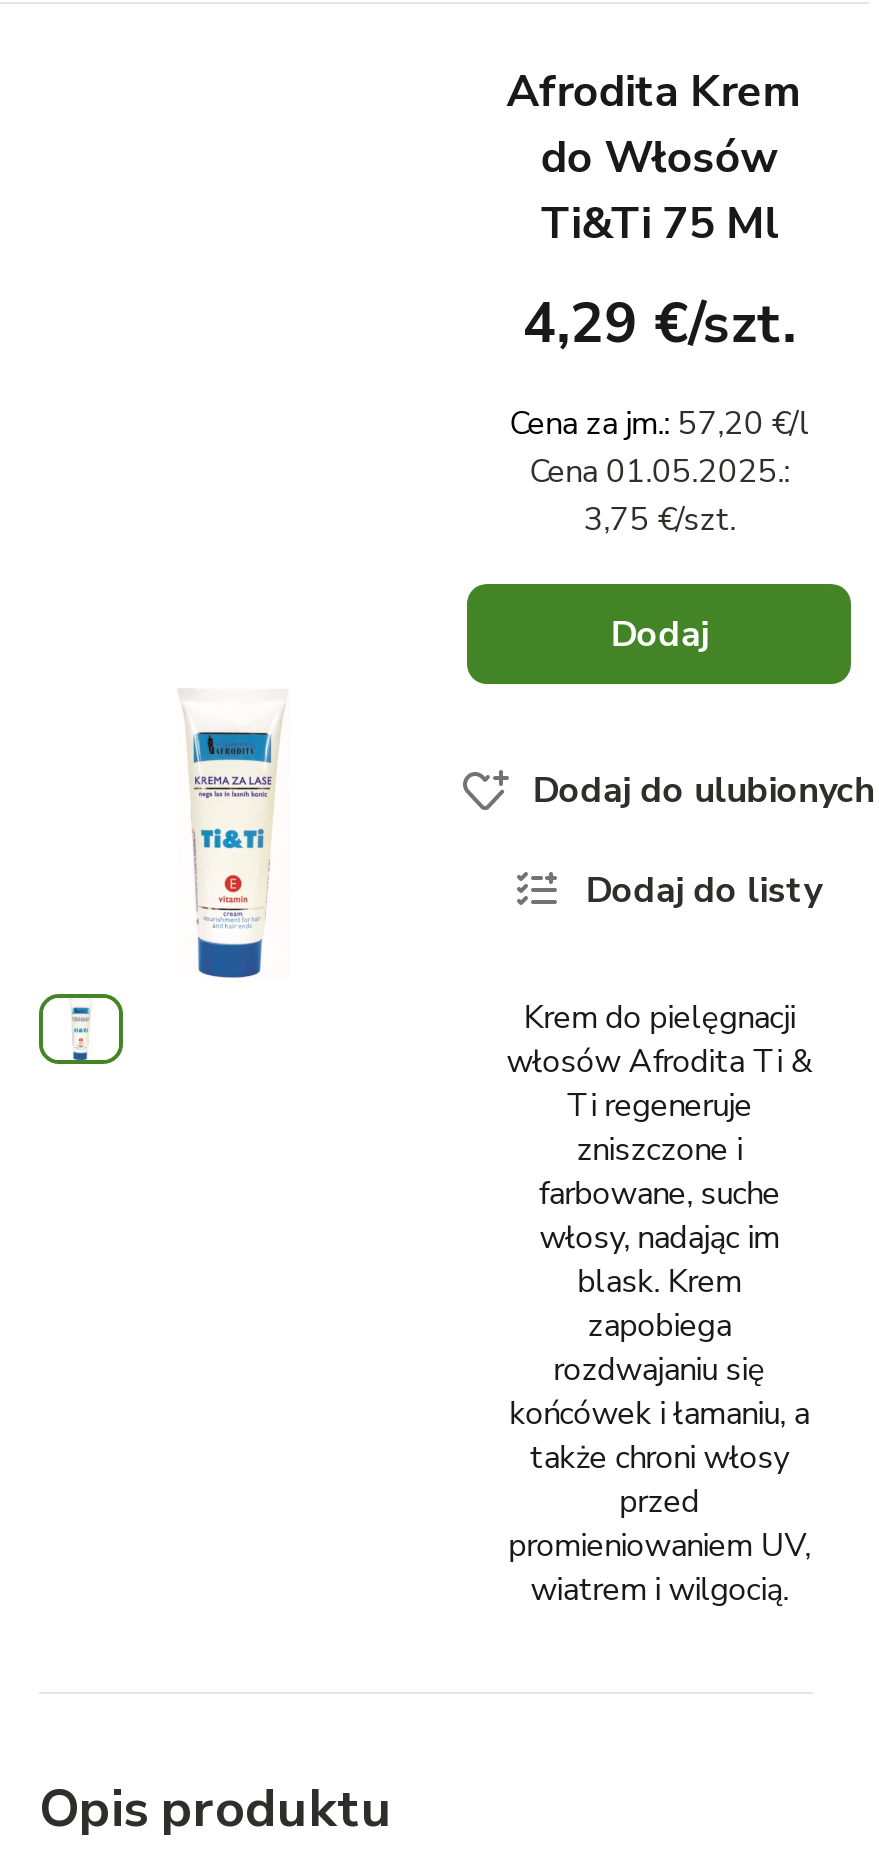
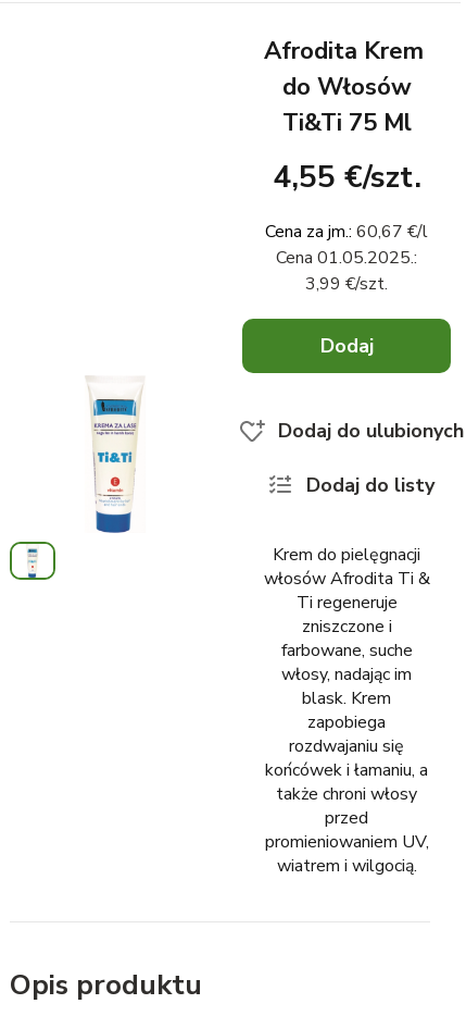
- 4,29 €/szt.
+ 4,55 €/szt.

- Cena za jm.: 57,20 €/l
+ Cena za jm.: 60,67 €/l

- 3,75 €/szt.
+ 3,99 €/szt.
